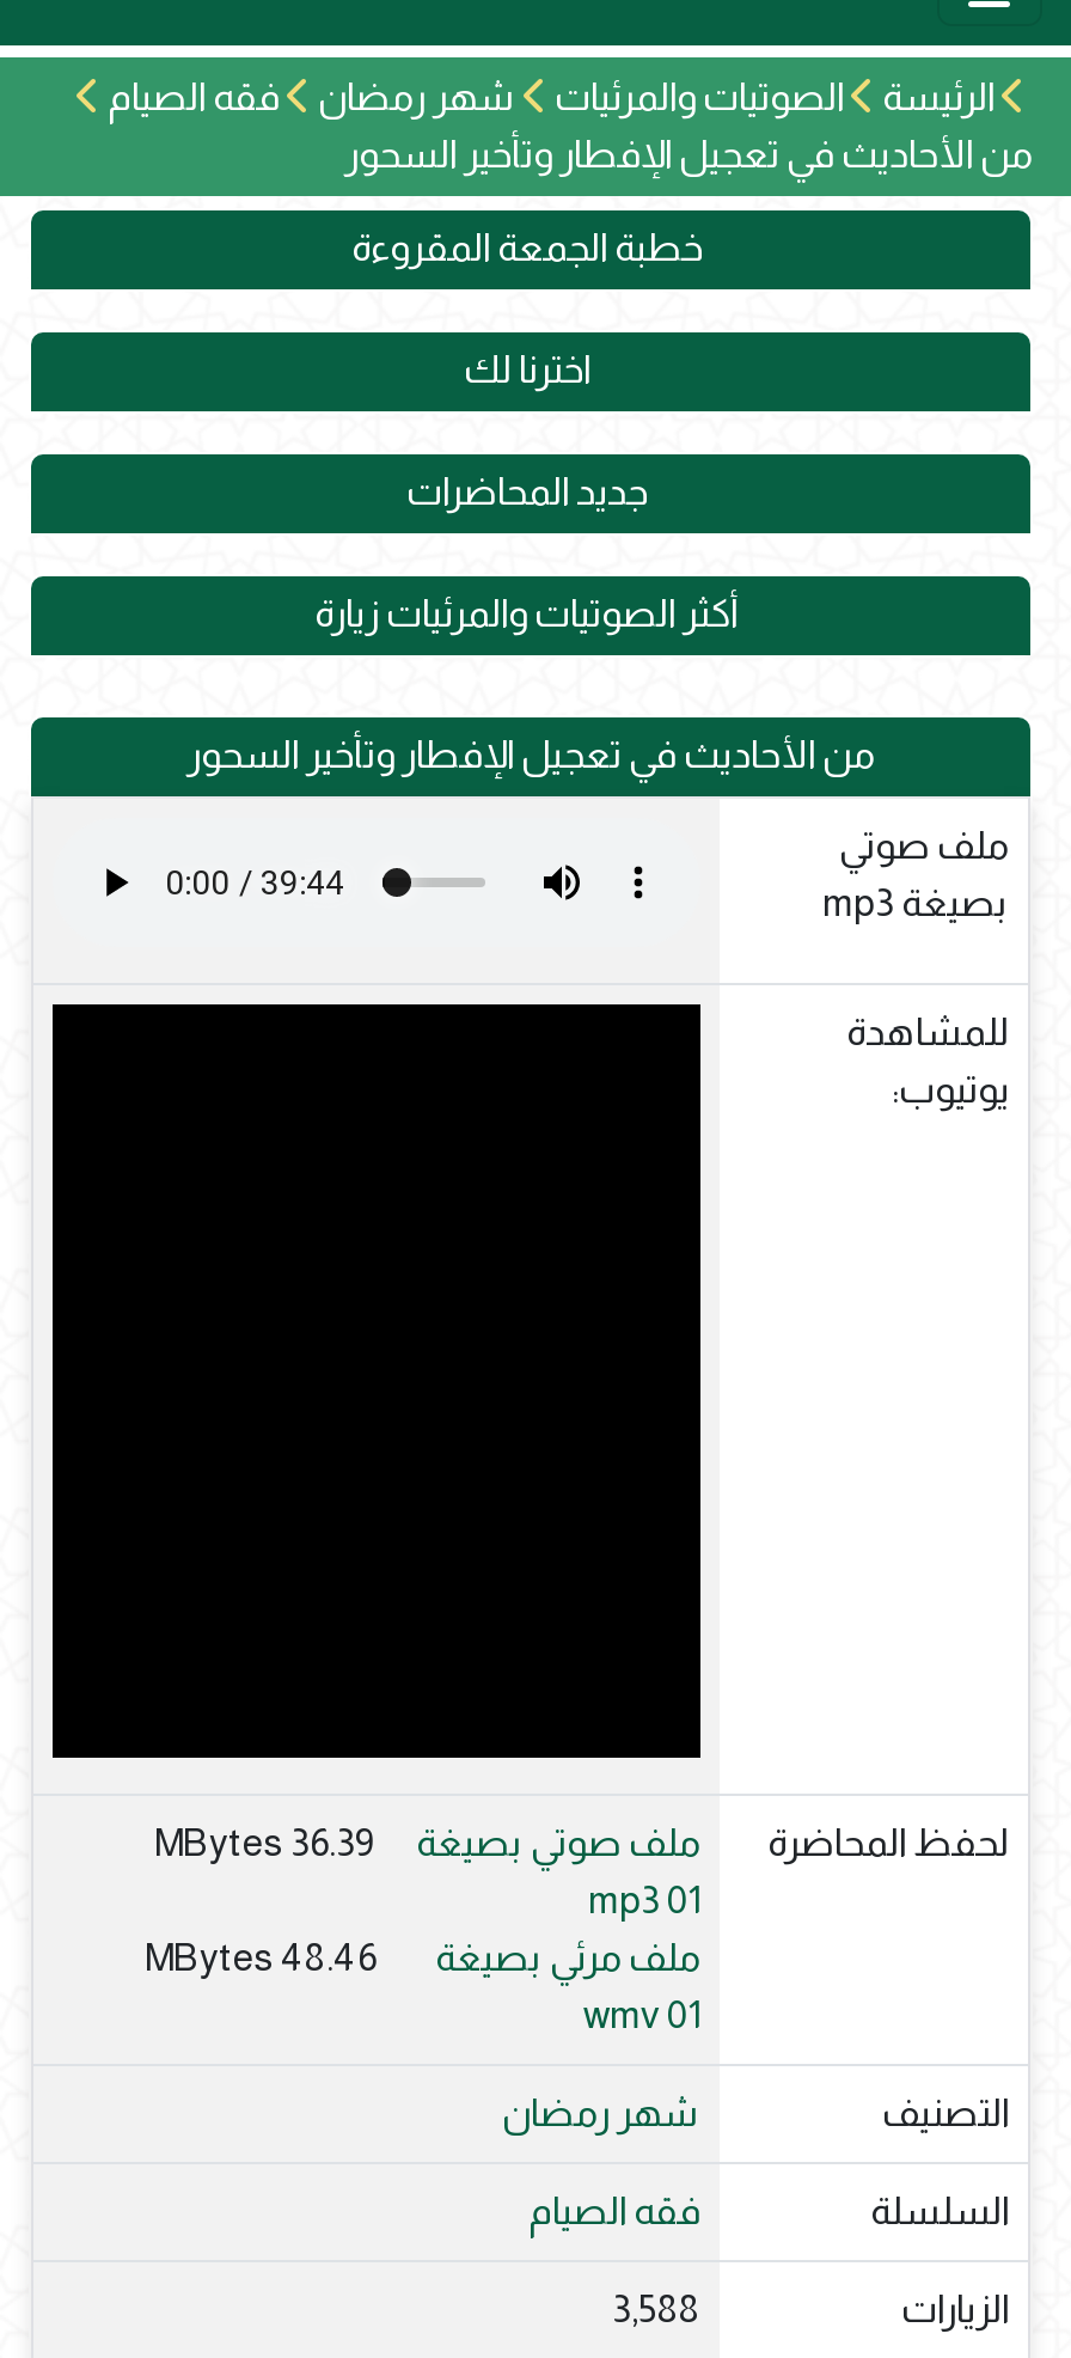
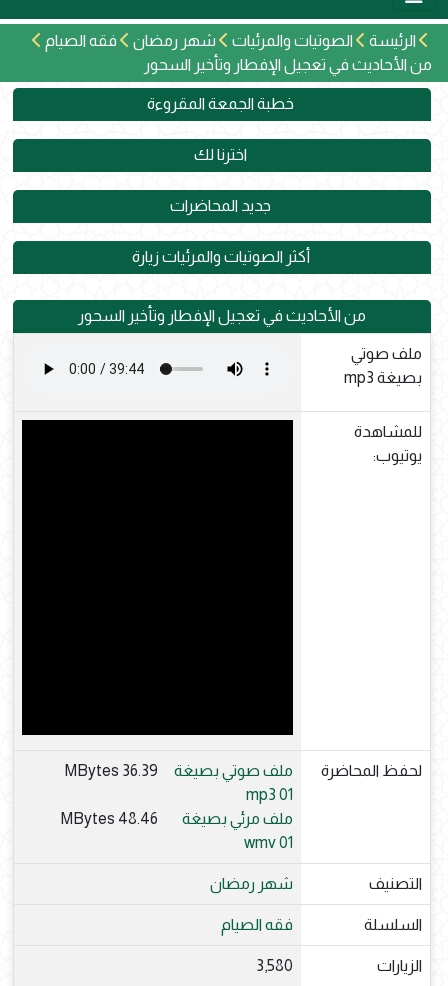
- 3,588
+ 3,580
